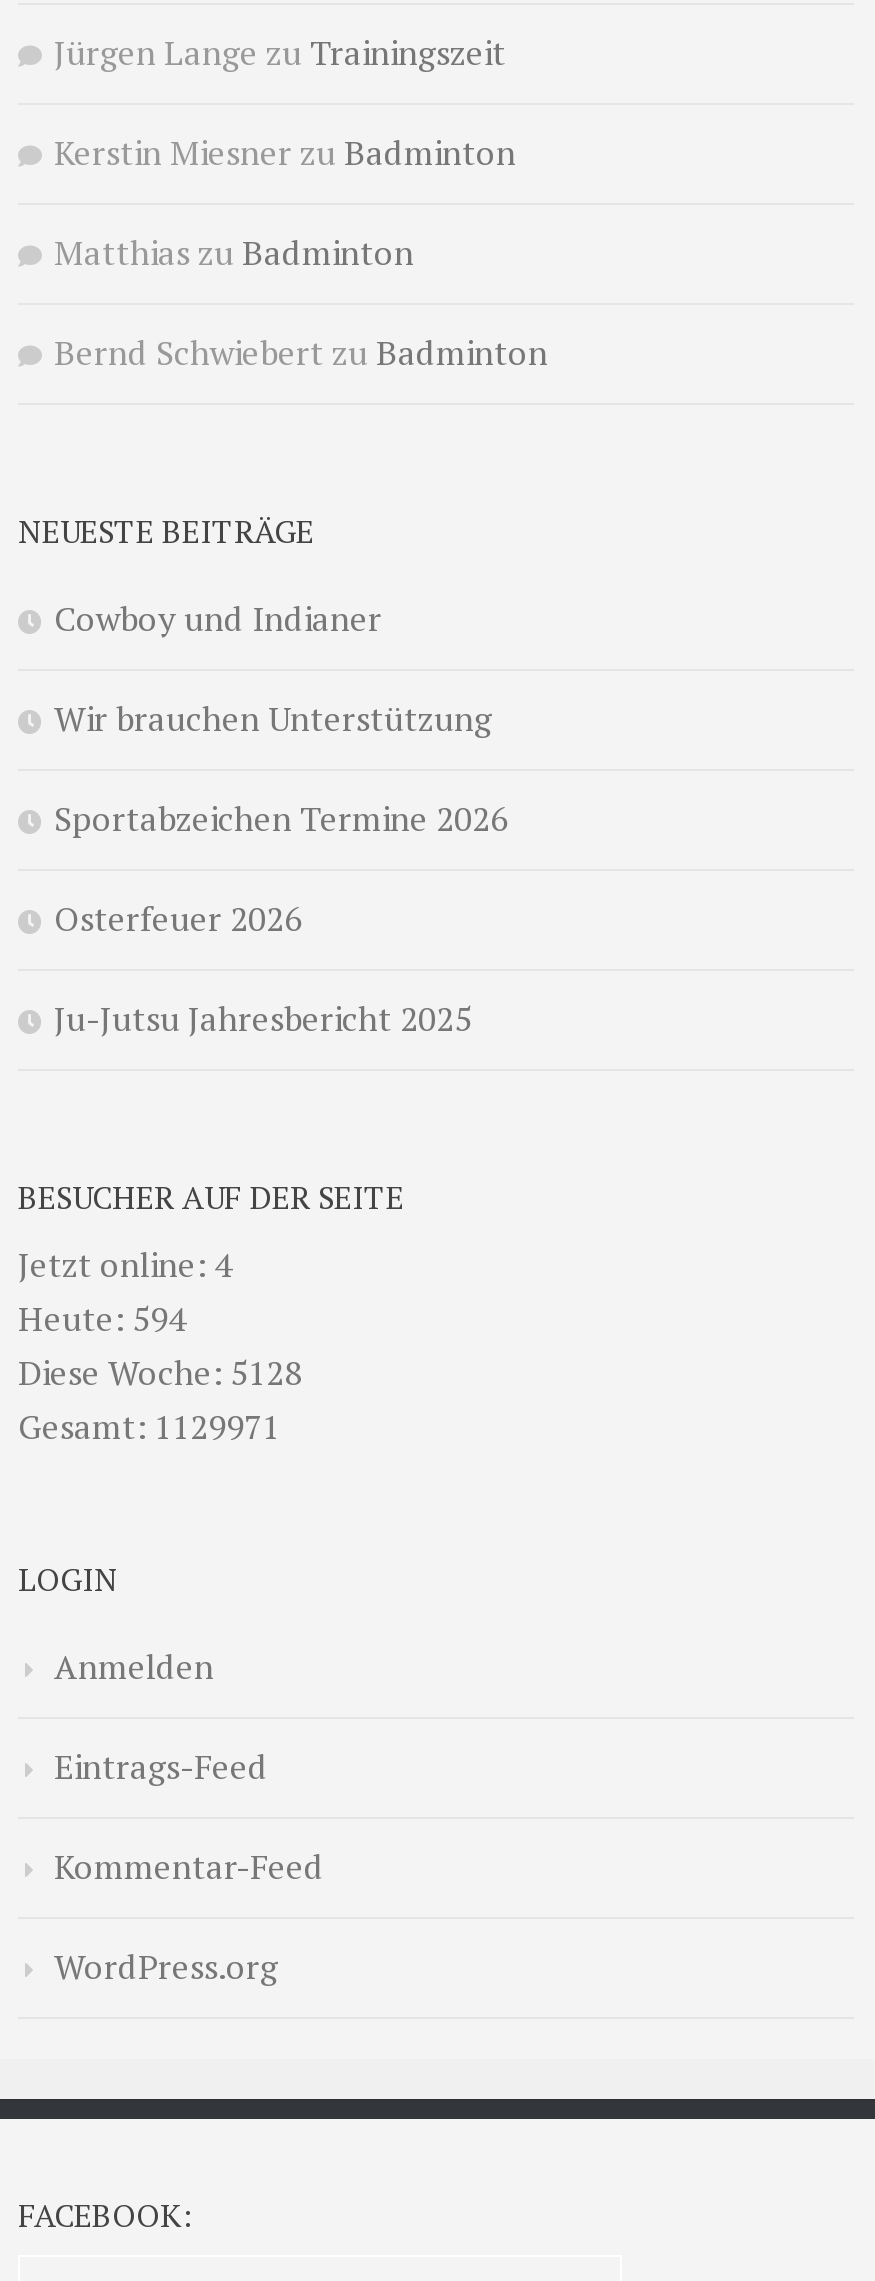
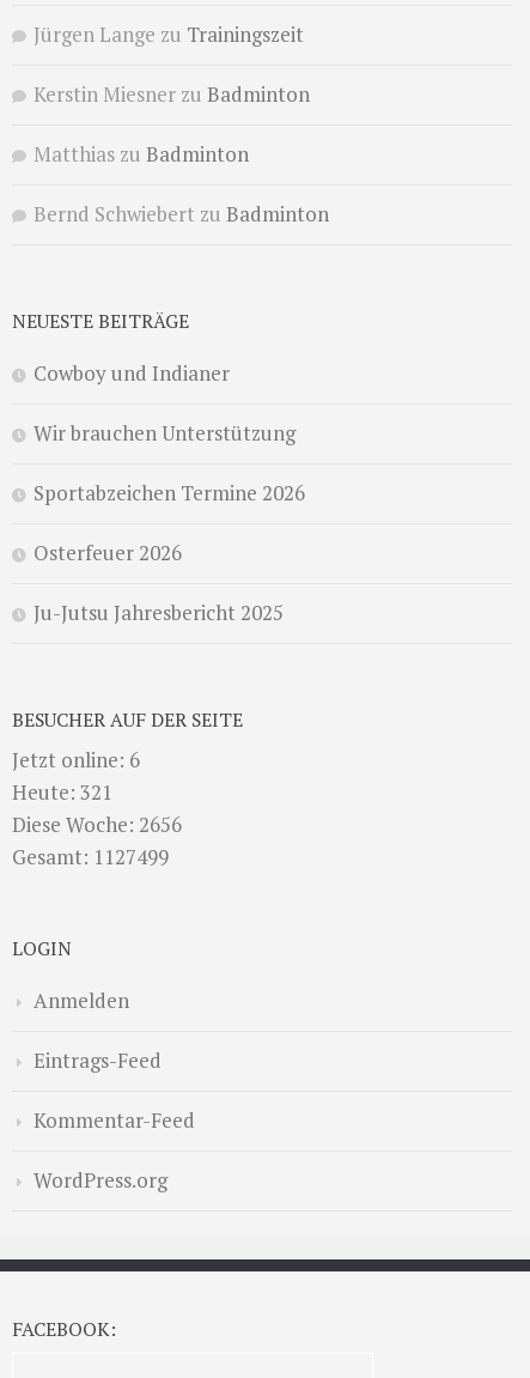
- Jetzt online: 4
+ Jetzt online: 6

- Heute: 594
+ Heute: 321

- Diese Woche: 5128
+ Diese Woche: 2656

- Gesamt: 1129971
+ Gesamt: 1127499
